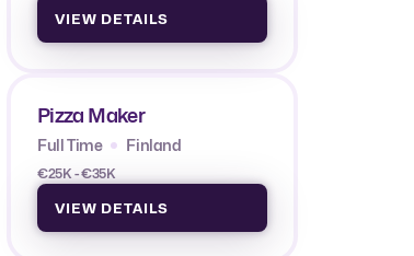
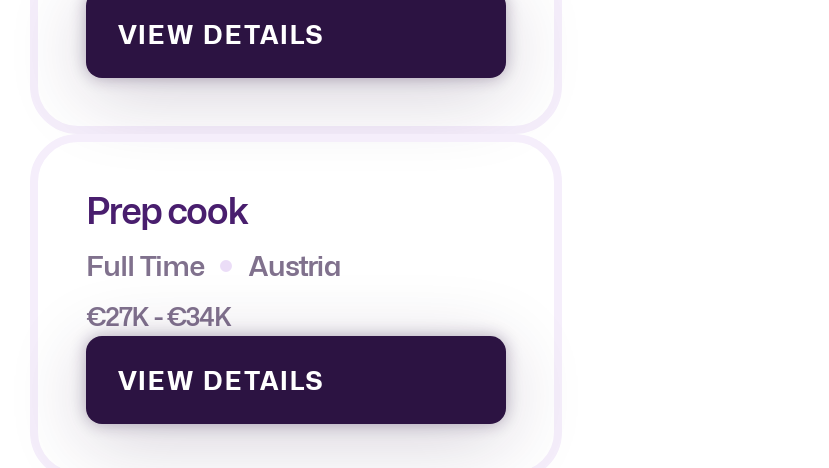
- Pizza Maker
+ Prep cook

- Finland
+ Austria

- €25K - €35K
+ €27K - €34K
